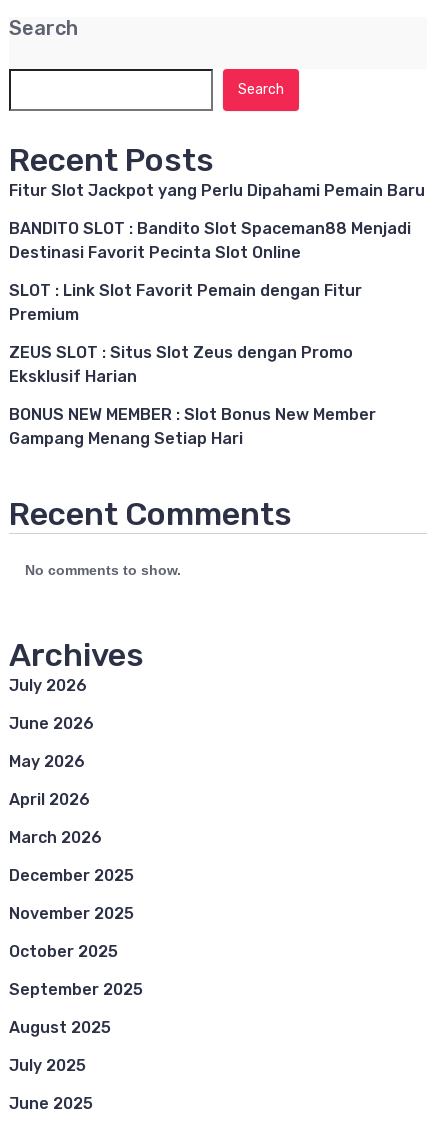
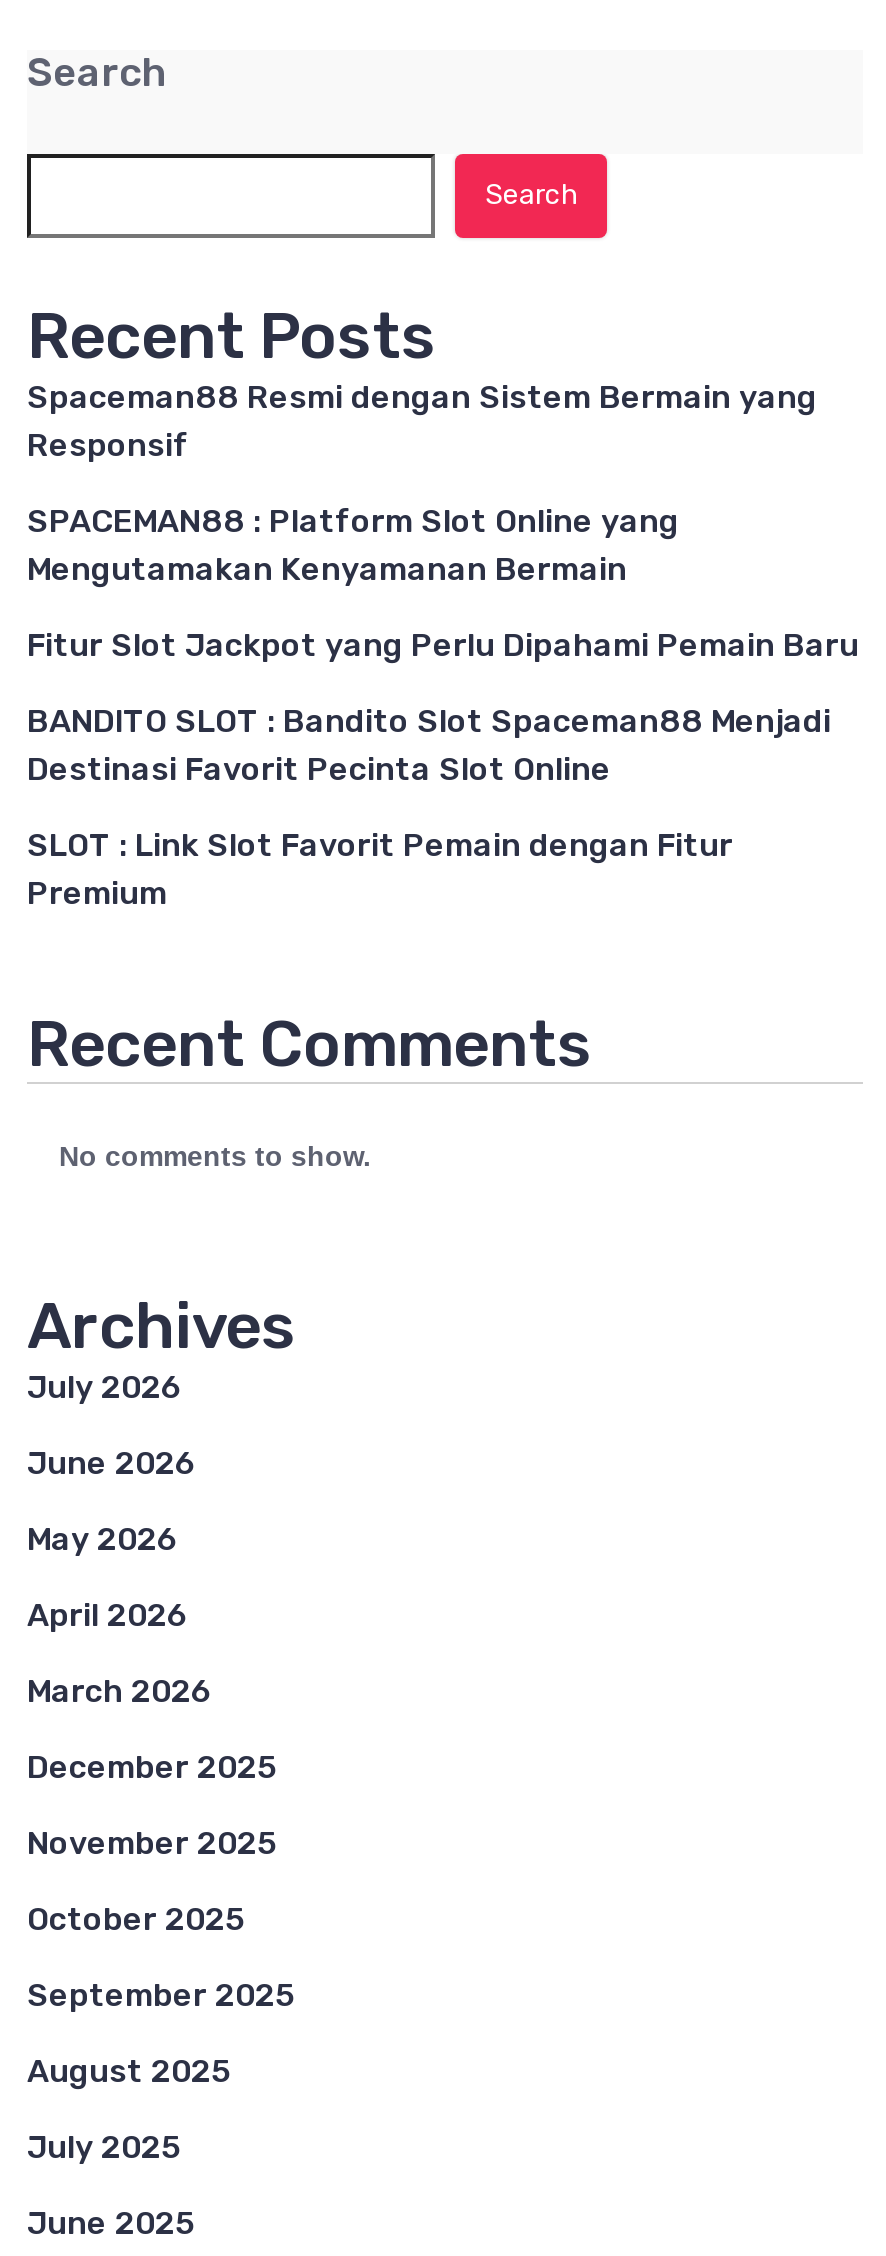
+ Spaceman88 Resmi dengan Sistem Bermain yang
+ Responsif
+ SPACEMAN88 : Platform Slot Online yang
+ Mengutamakan Kenyamanan Bermain

moved down: Fitur Slot Jackpot yang Perlu Dipahami Pemain Baru | BANDITO SLOT : Bandito Slot Spaceman88 Menjadi | Destinasi Favorit Pecinta Slot Online | SLOT : Link Slot Favorit Pemain dengan Fitur | Premium

- ZEUS SLOT : Situs Slot Zeus dengan Promo
- Eksklusif Harian
- BONUS NEW MEMBER : Slot Bonus New Member
- Gampang Menang Setiap Hari
